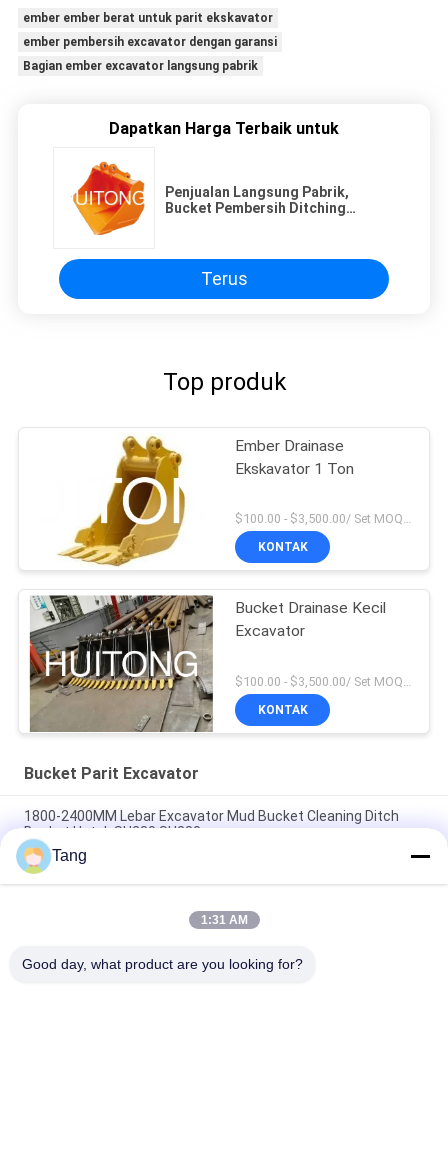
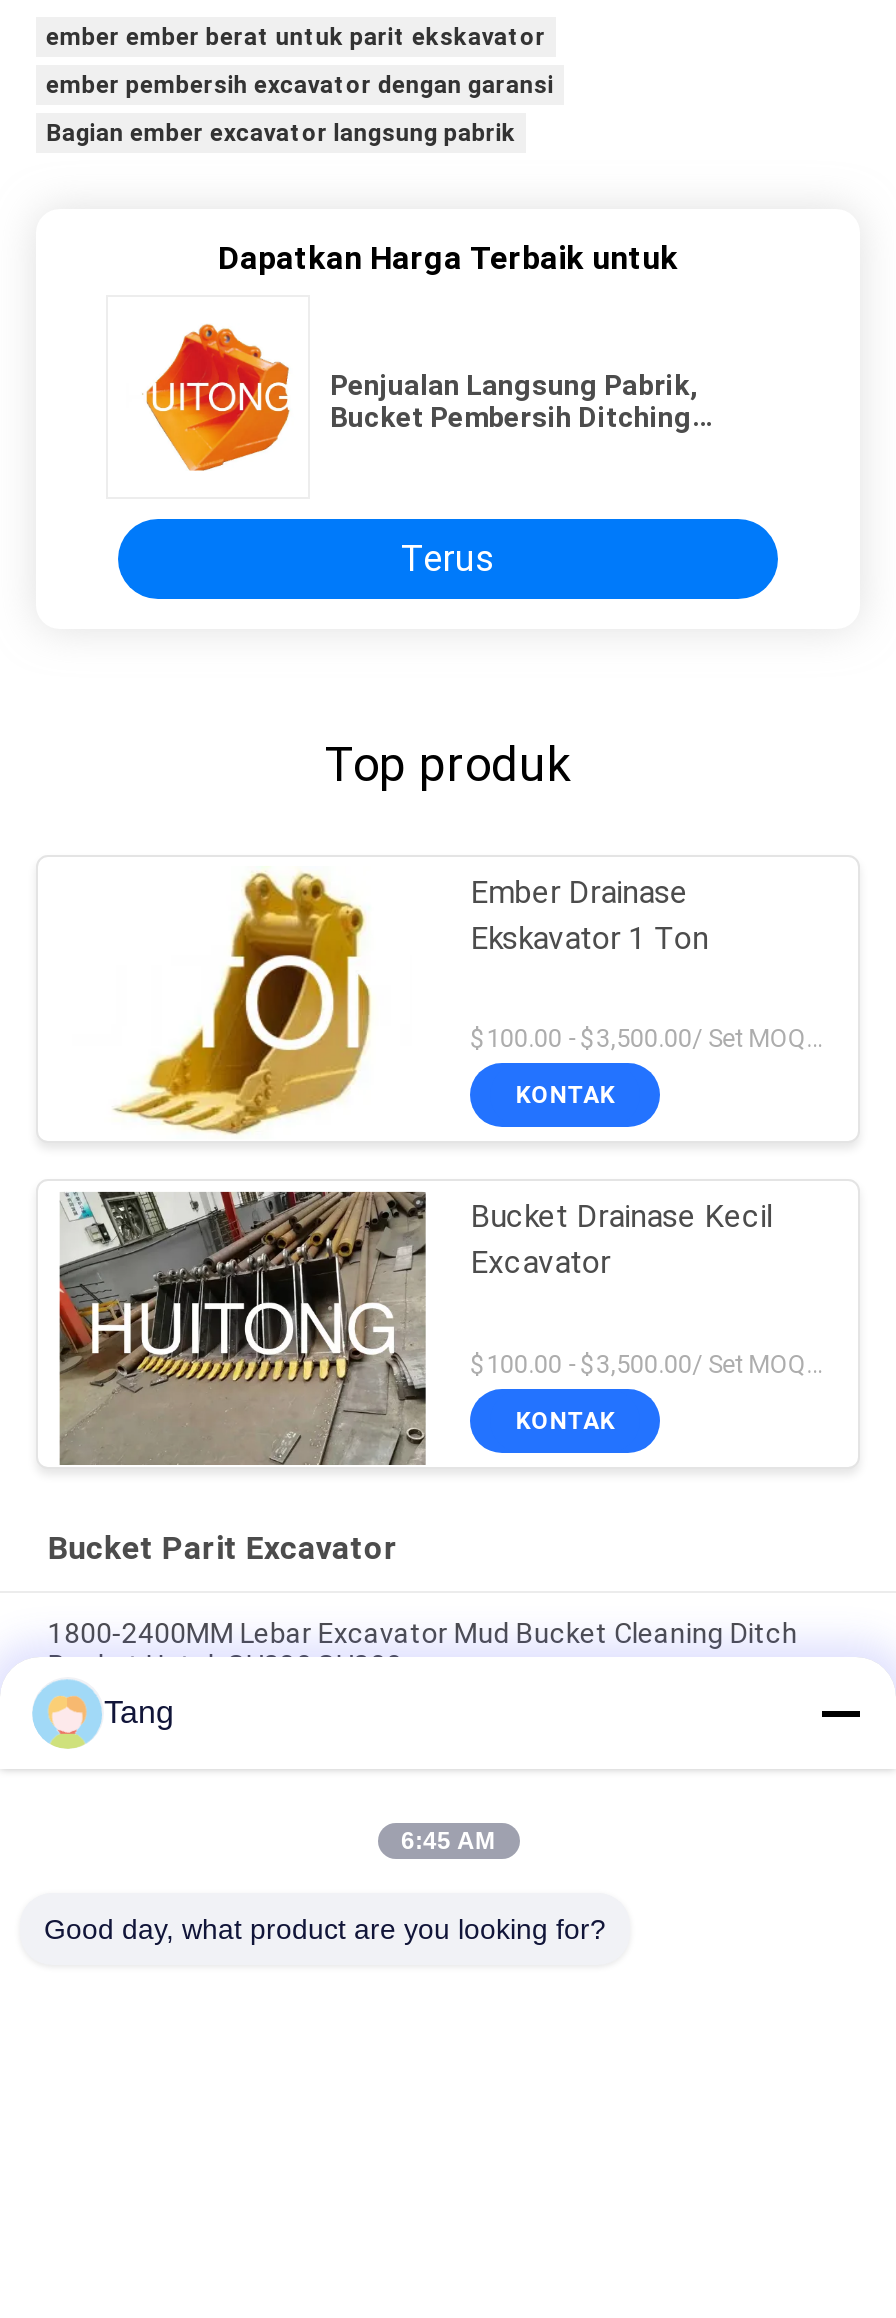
- 1:31 AM
+ 6:45 AM
